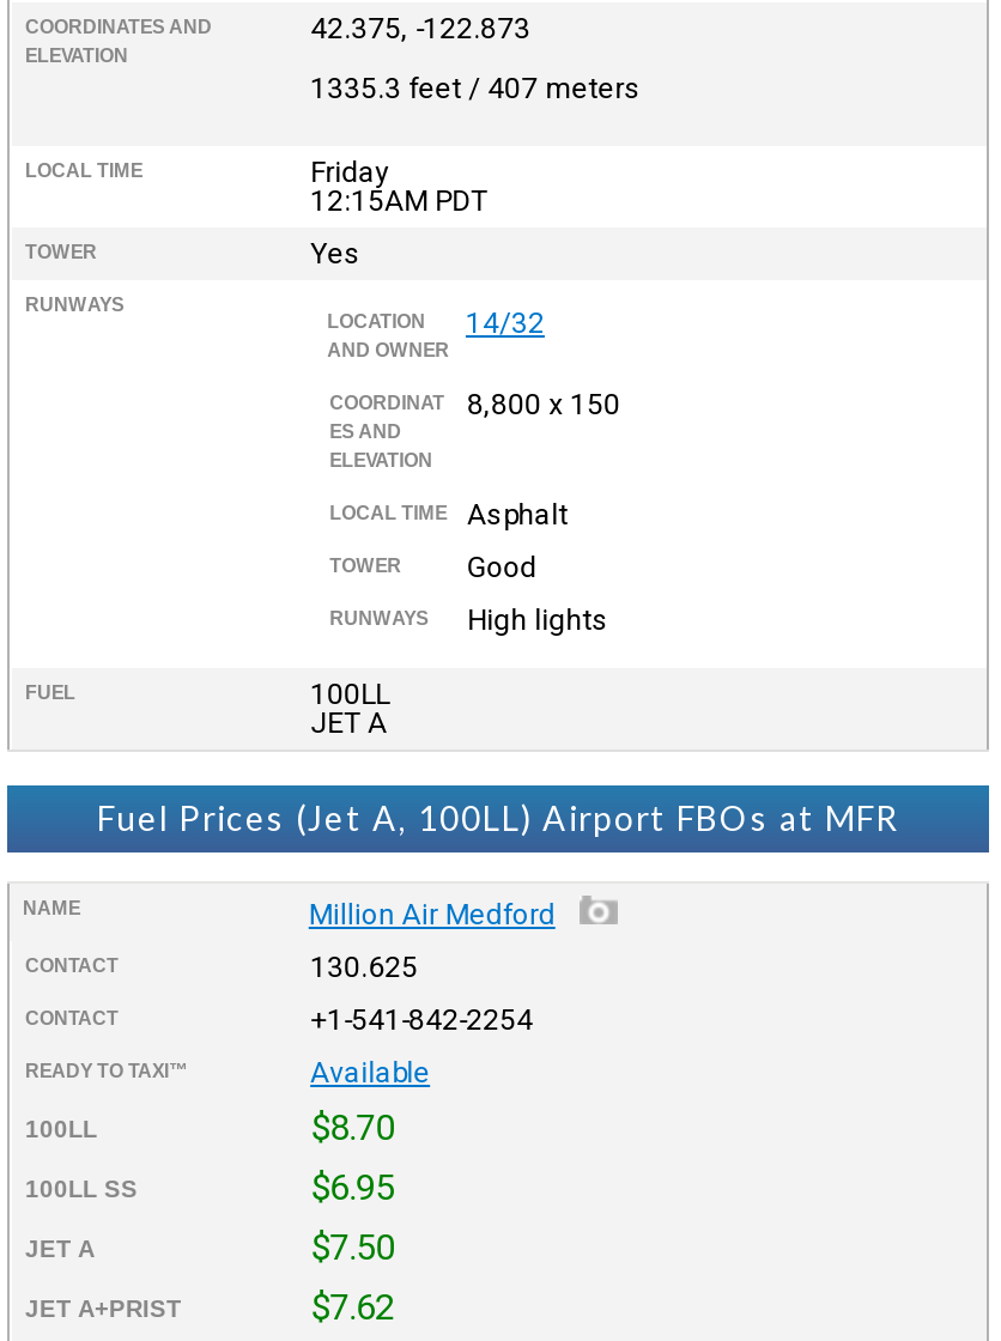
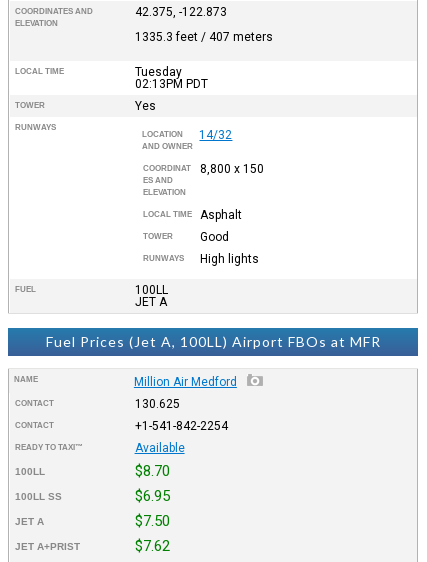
- Friday
- 12:15AM PDT
+ Tuesday
+ 02:13PM PDT
